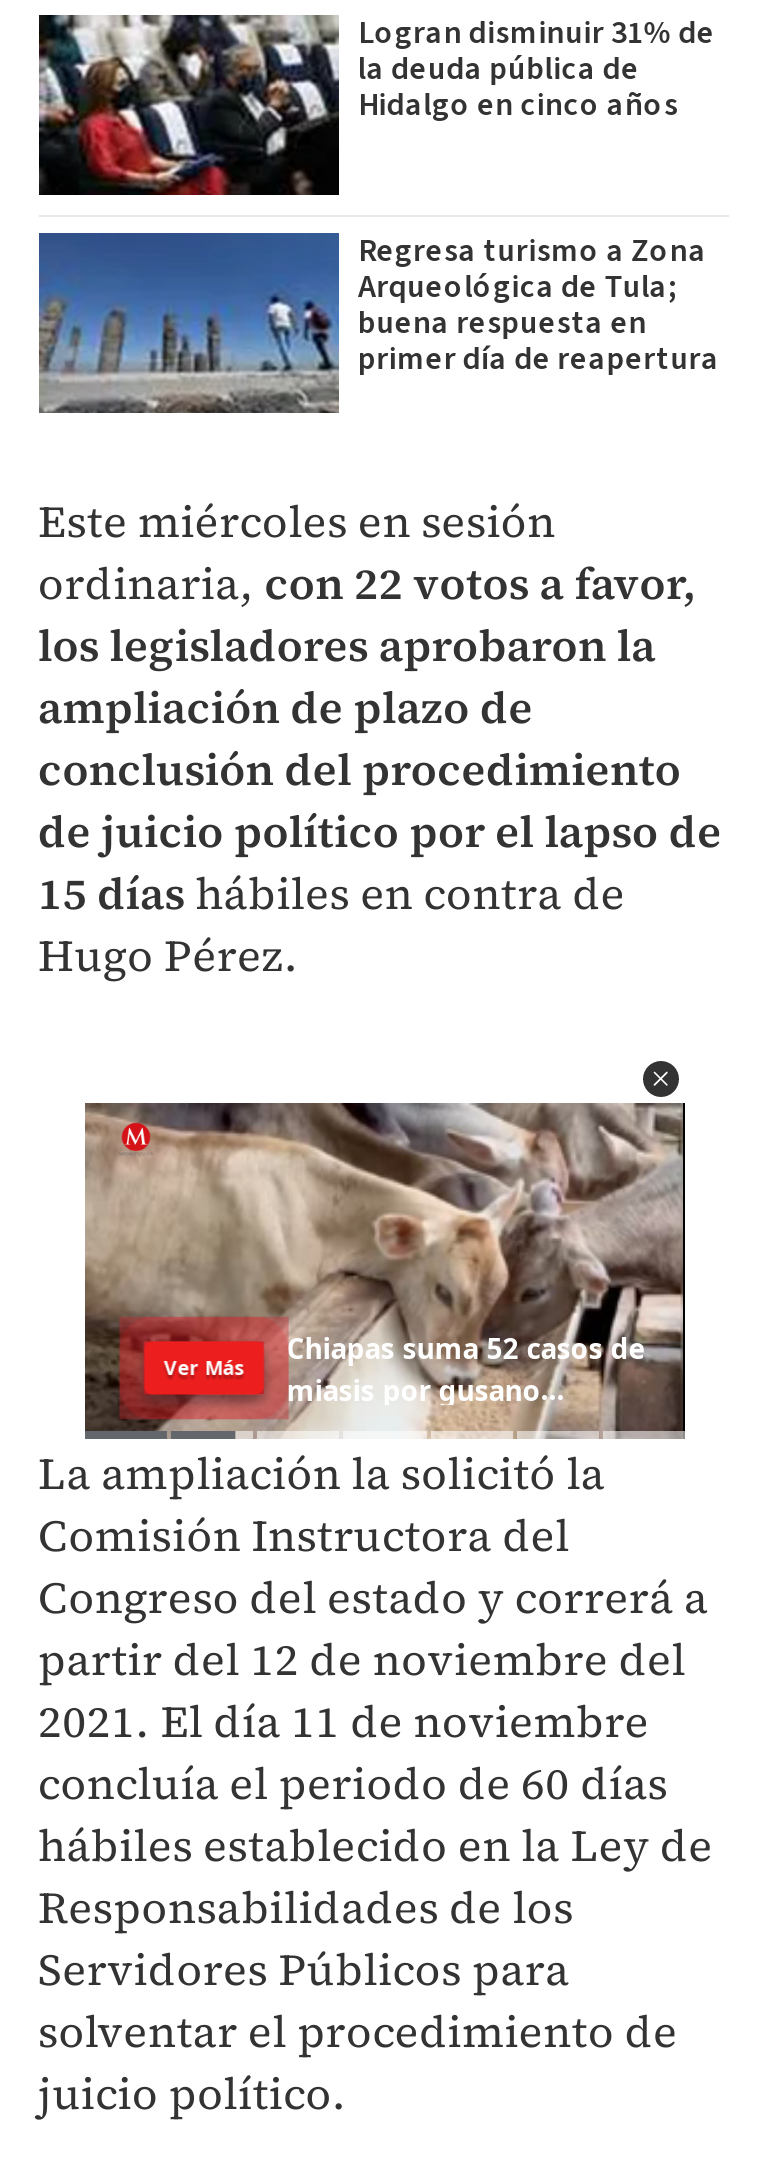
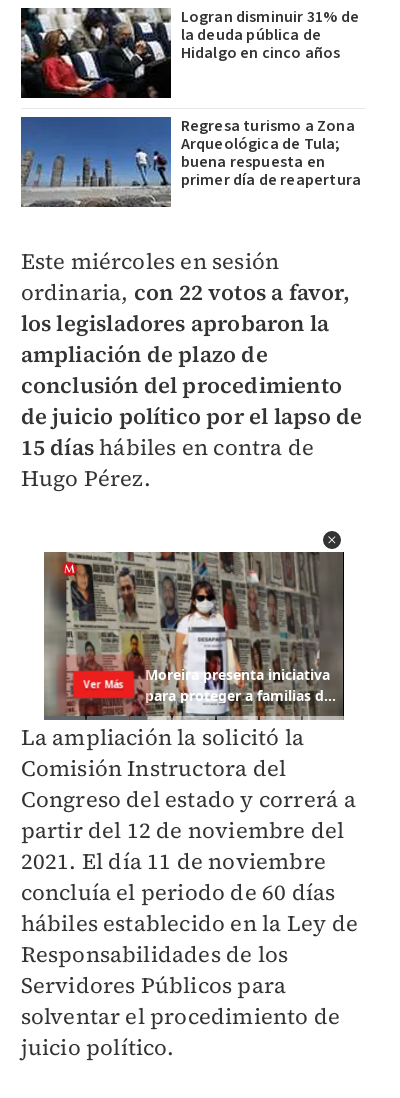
- [image]
+ [image]
